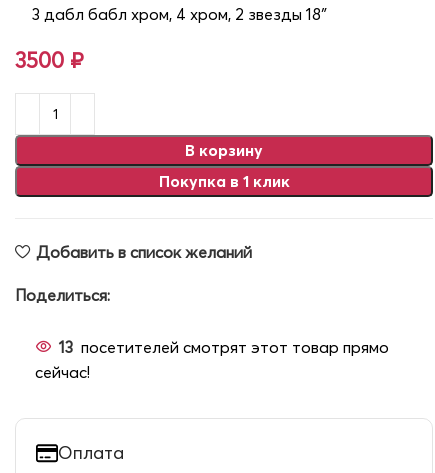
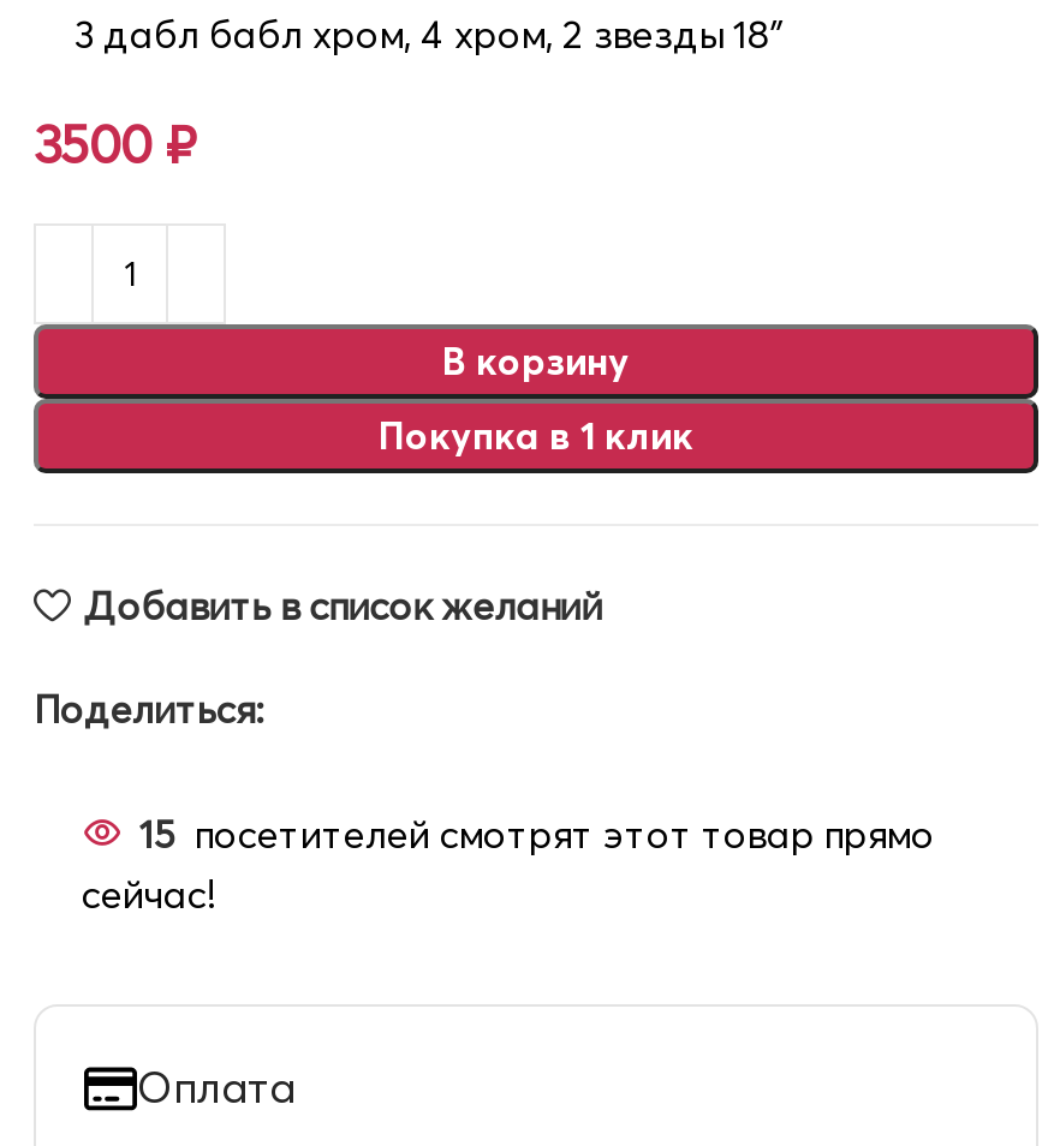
- 13 посетителей смотрят этот товар прямо
+ 15 посетителей смотрят этот товар прямо
